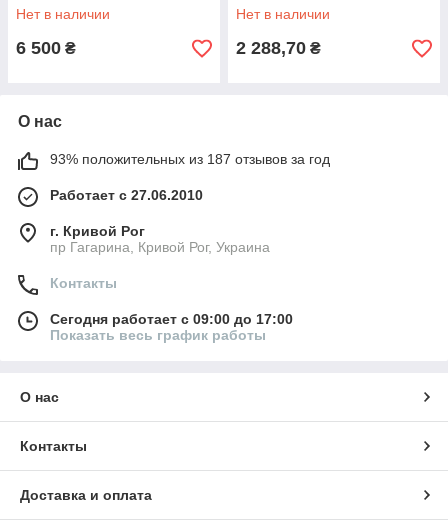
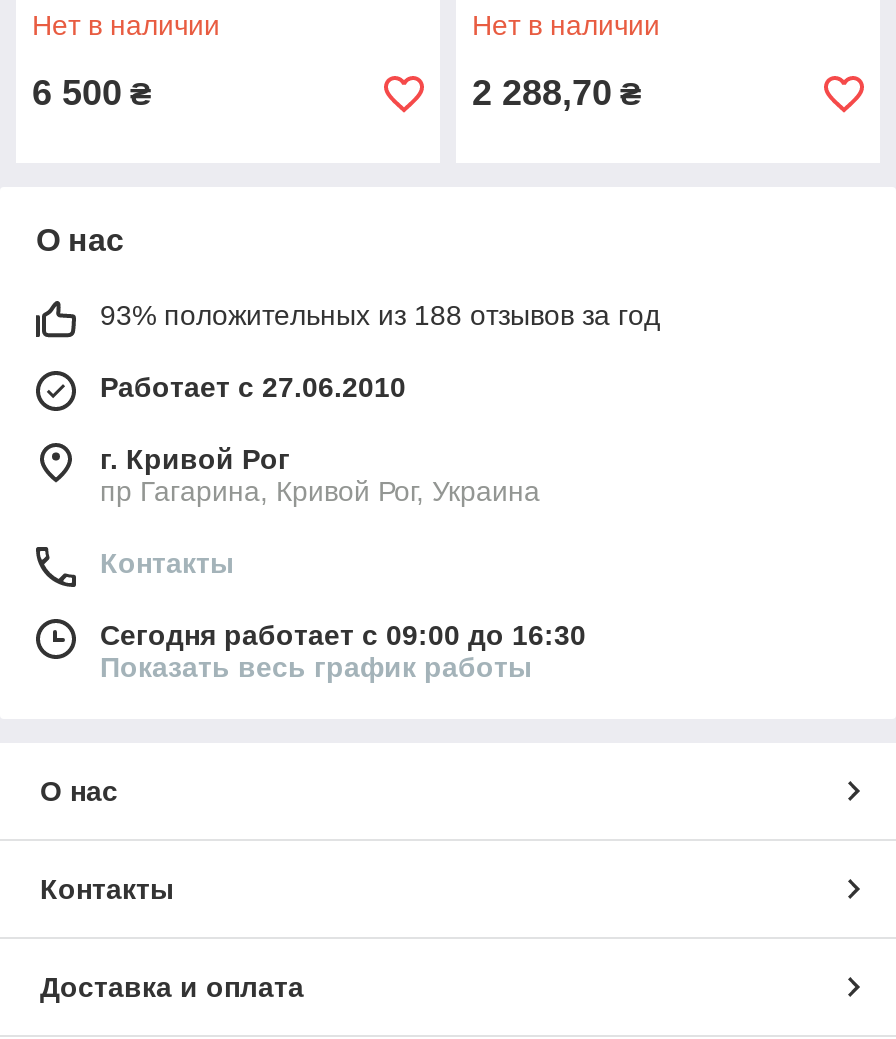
- 93% положительных из 187 отзывов за год
+ 93% положительных из 188 отзывов за год

- Сегодня работает с 09:00 до 17:00
+ Сегодня работает с 09:00 до 16:30
